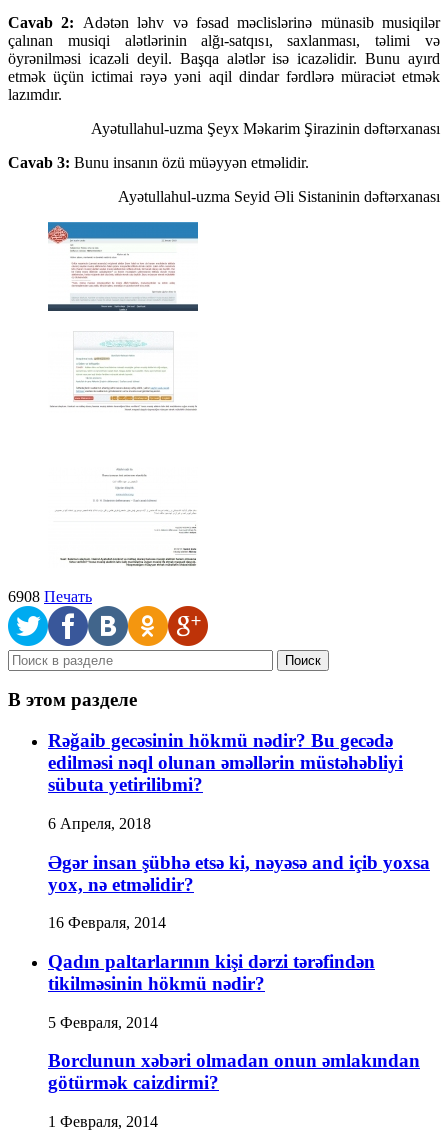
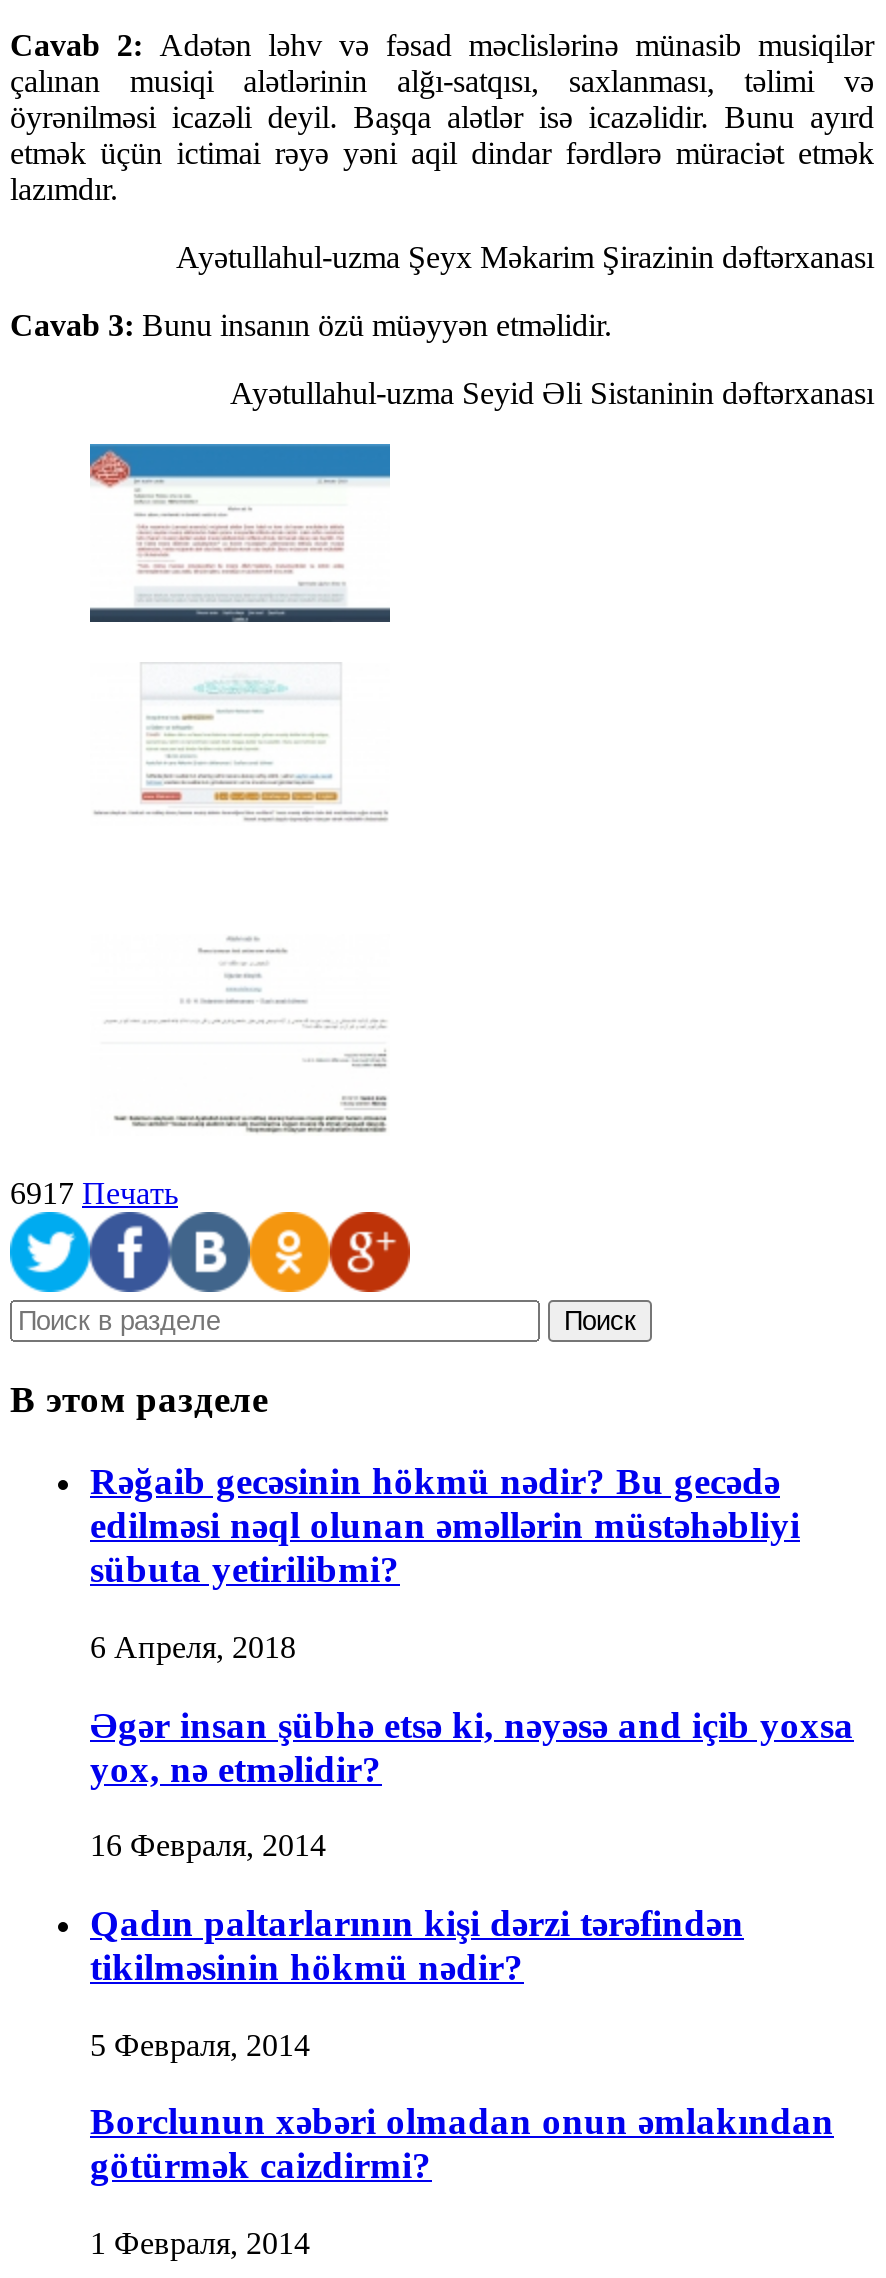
- 6908 Печать
+ 6917 Печать
